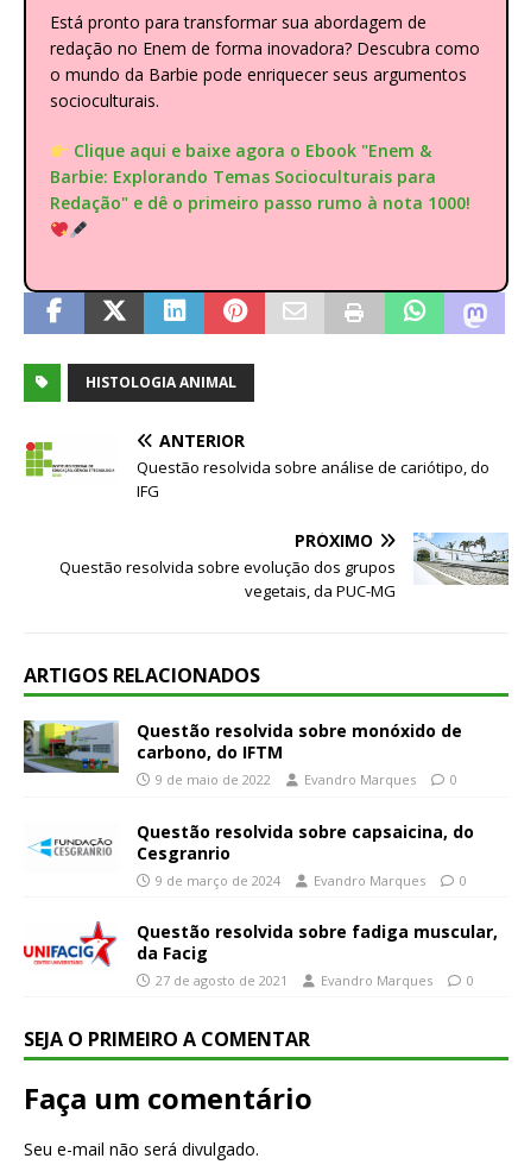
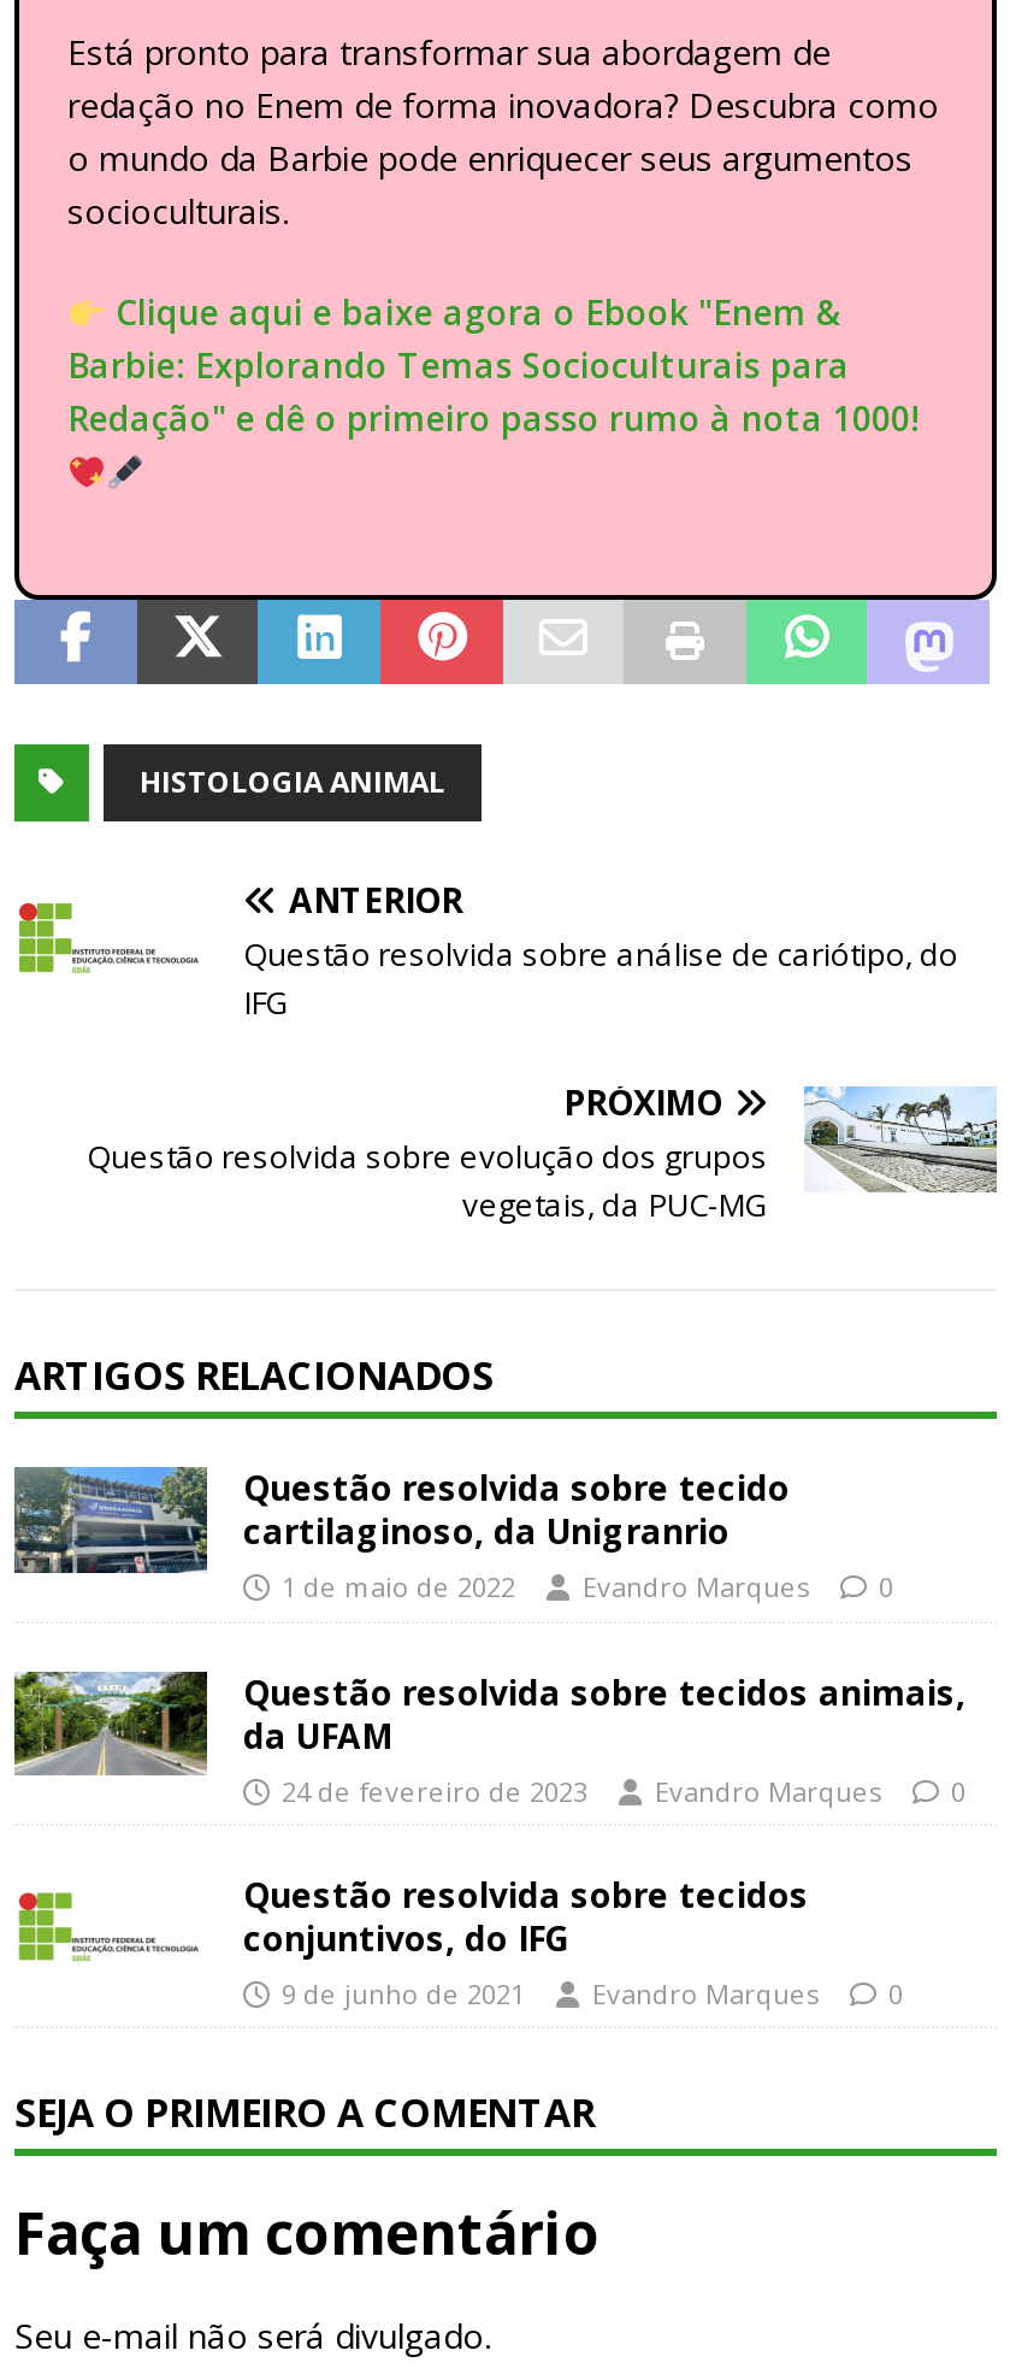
- [image]
- Questão resolvida sobre monóxido de
- carbono, do IFTM
- 9 de maio de 2022
+ [image]
+ Questão resolvida sobre tecido
+ cartilaginoso, da Unigranrio
+ 1 de maio de 2022

- [image]
- Questão resolvida sobre capsaicina, do
- Cesgranrio
- 9 de março de 2024
+ [image]
+ Questão resolvida sobre tecidos animais,
+ da UFAM
+ 24 de fevereiro de 2023

- [image]
- Questão resolvida sobre fadiga muscular,
- da Facig
- 27 de agosto de 2021
+ [image]
+ Questão resolvida sobre tecidos
+ conjuntivos, do IFG
+ 9 de junho de 2021
